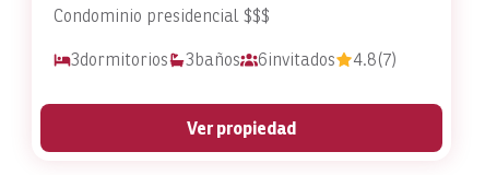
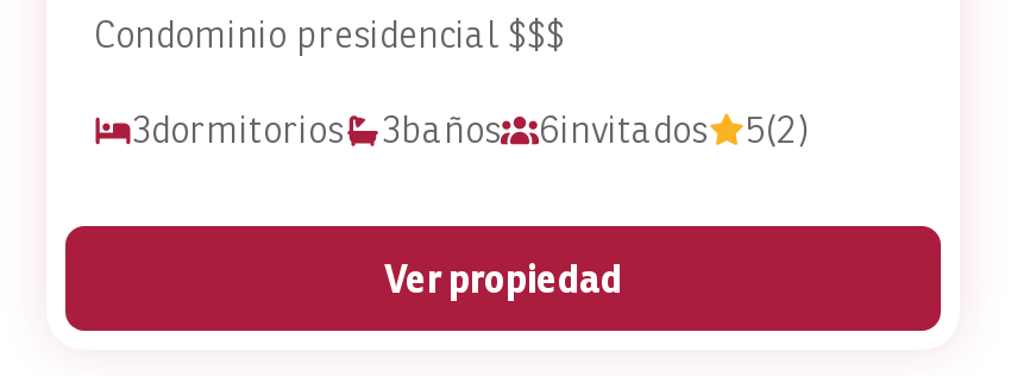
- 3dormitorios 3baños 6 invitados 4.8(7)
+ 3dormitorios 3baños 6 invitados 5(2)
